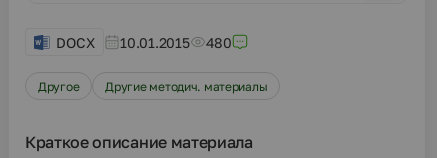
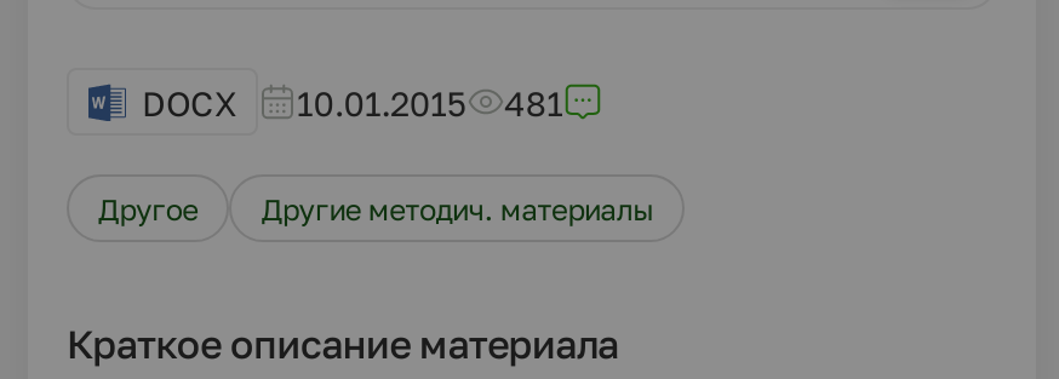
- DOCX 10.01.2015 480
+ DOCX 10.01.2015 481
